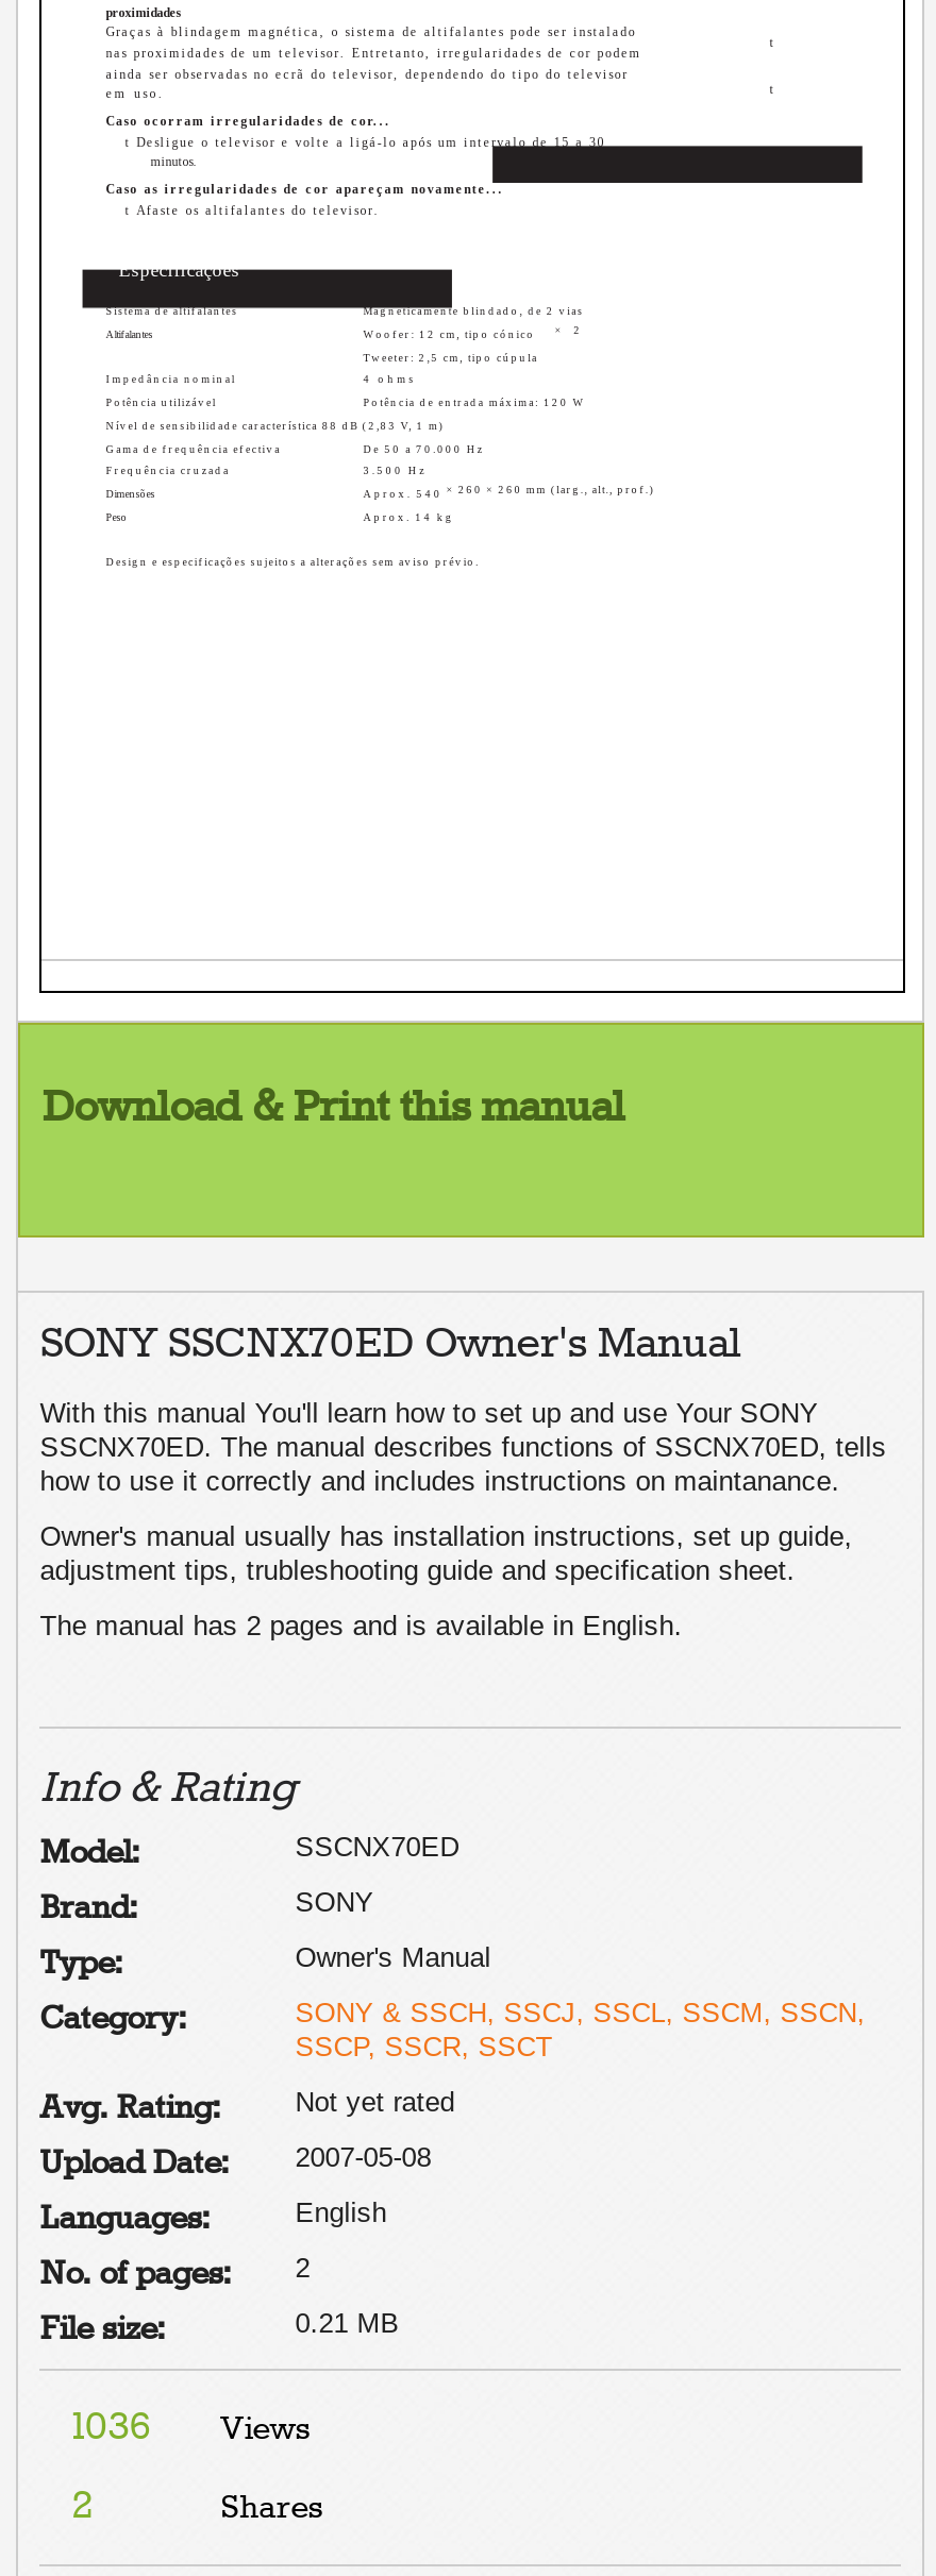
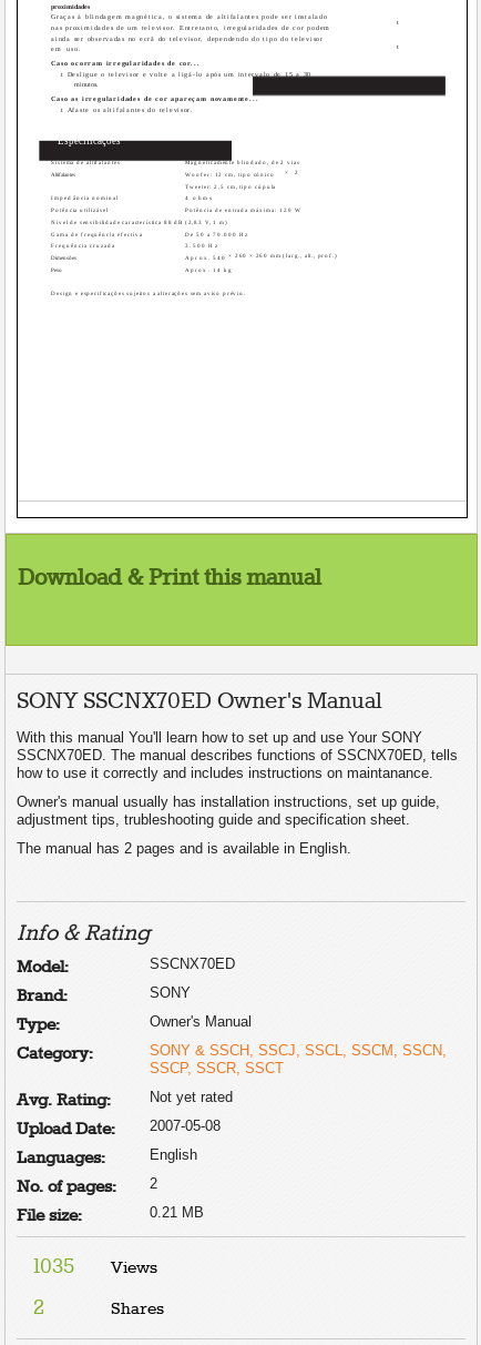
- 1036 Views
+ 1035 Views
